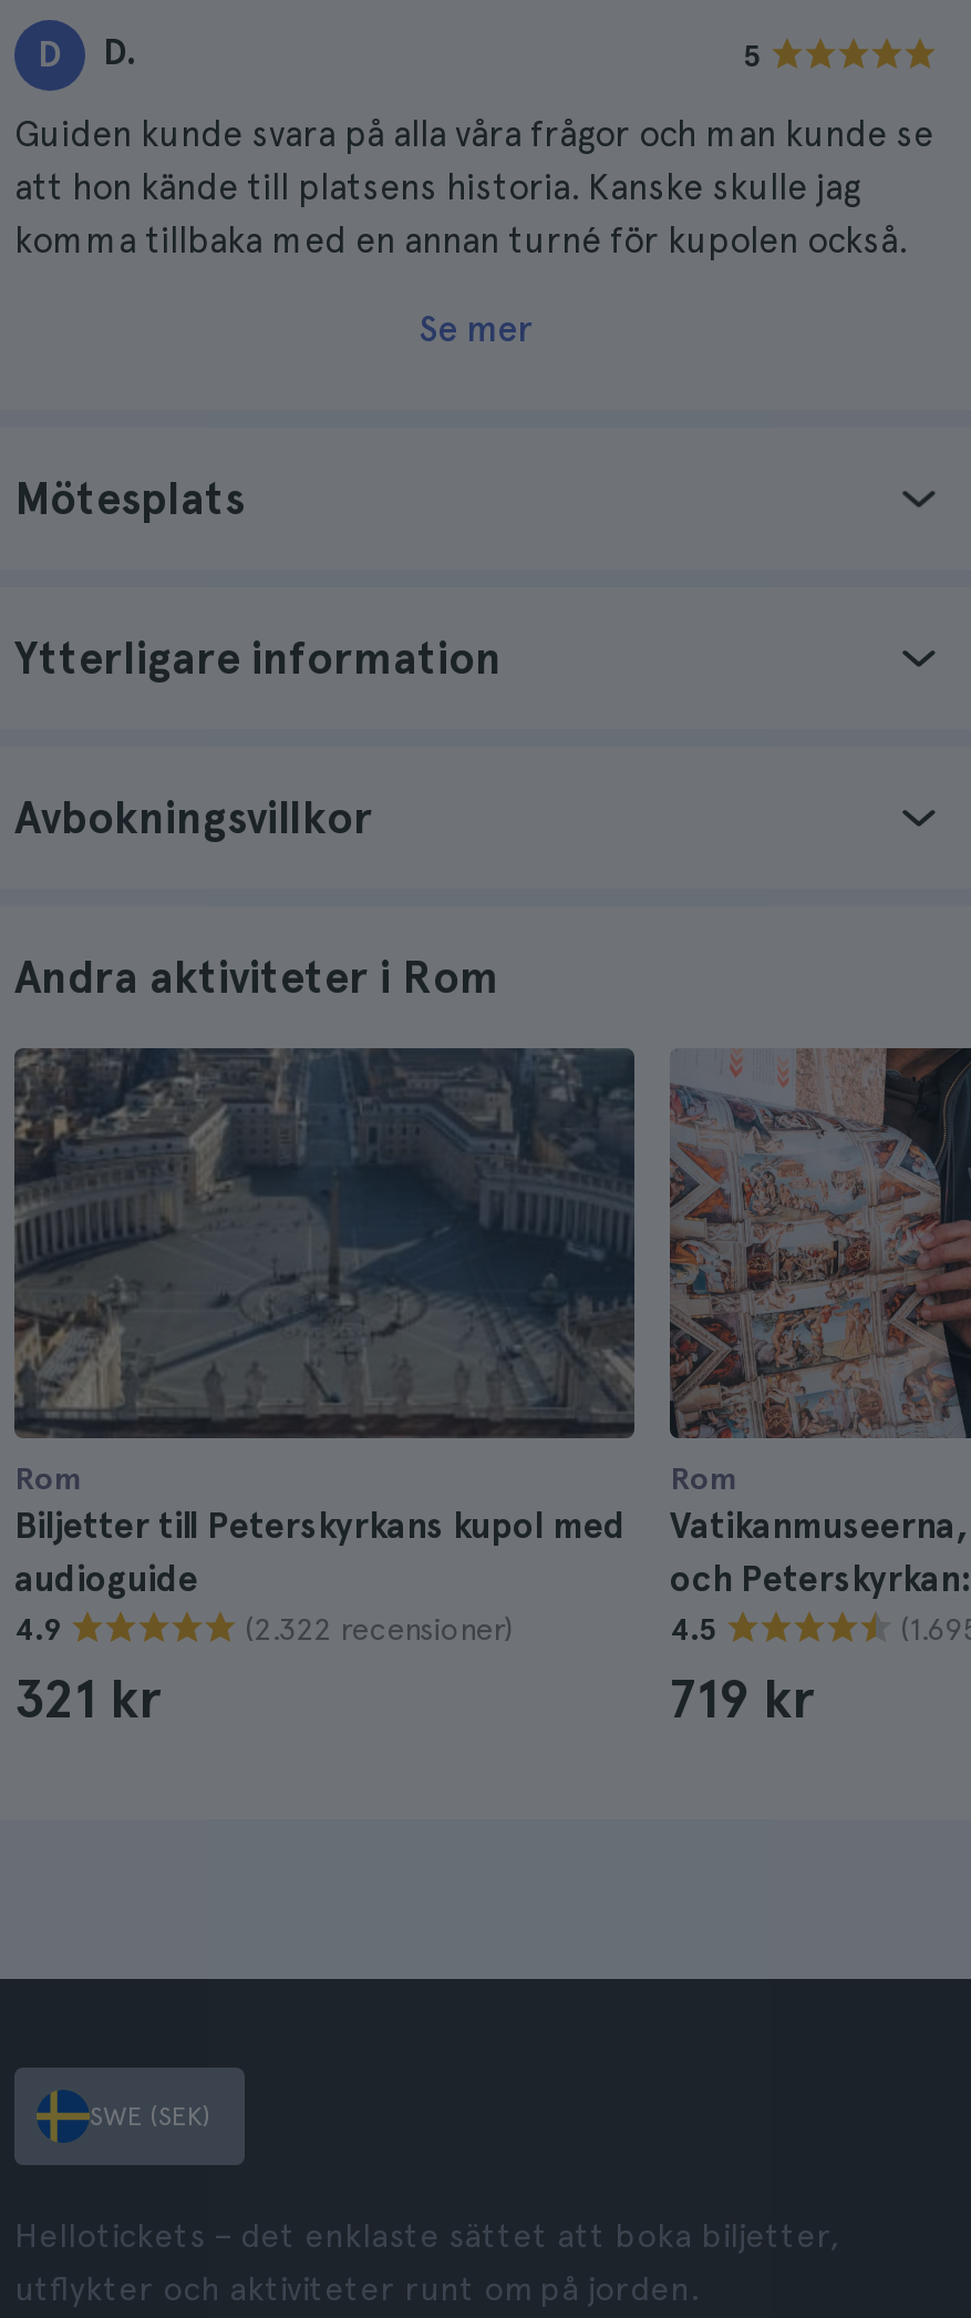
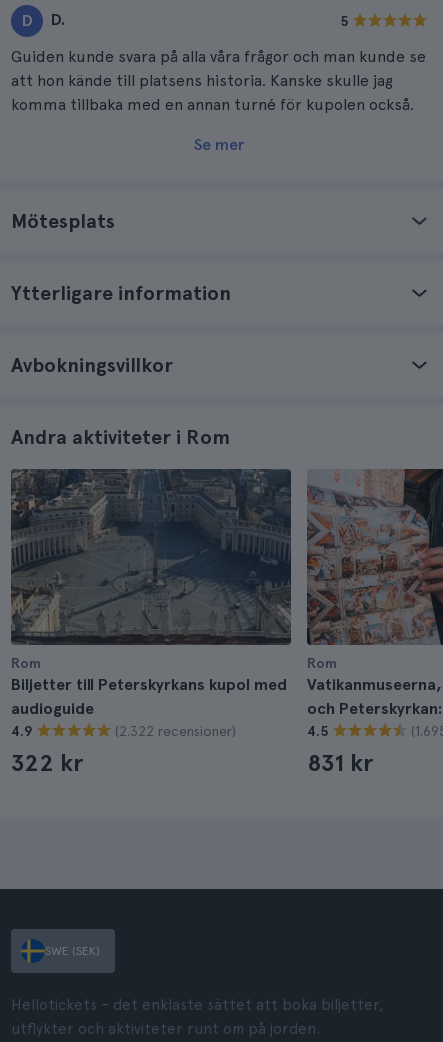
- 321 kr
+ 322 kr

- 719 kr
+ 831 kr
